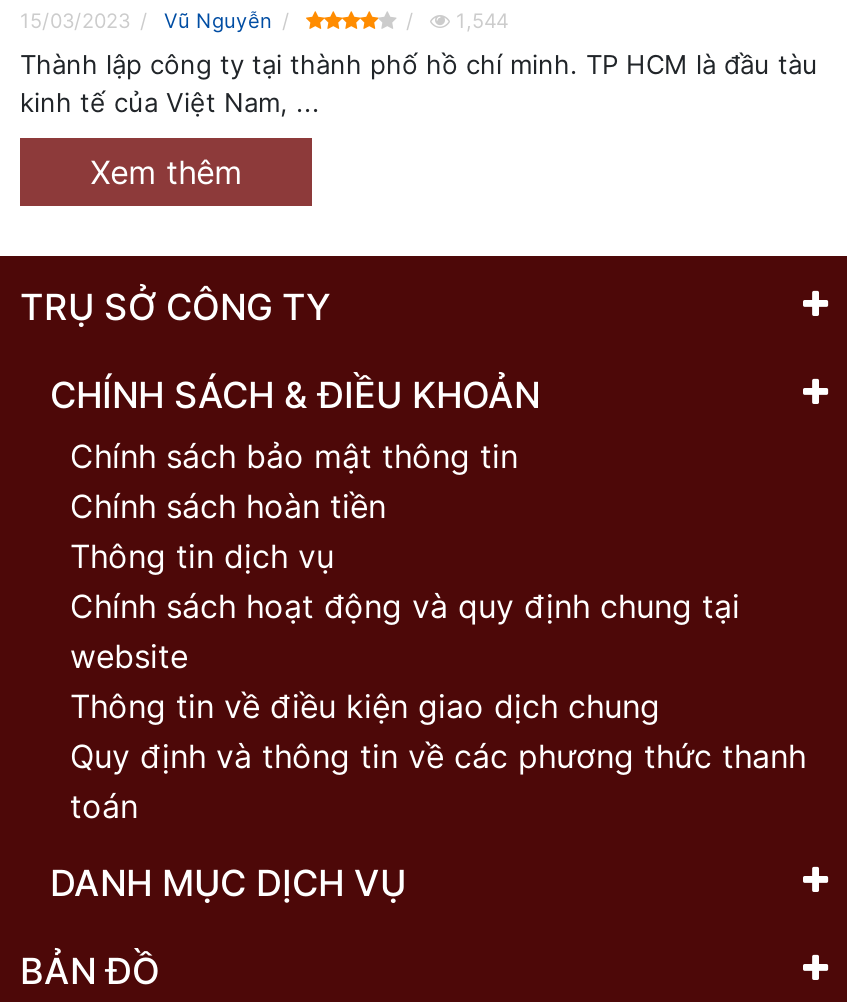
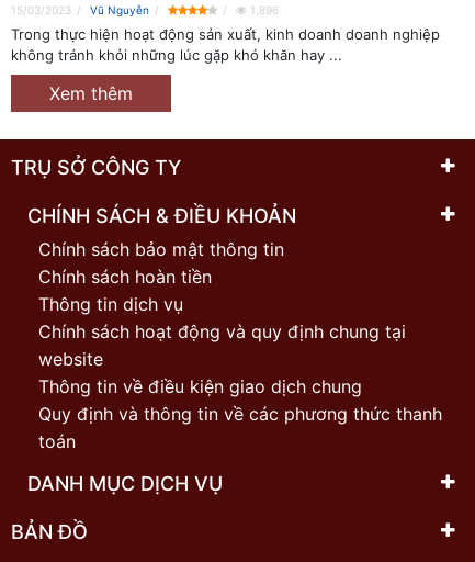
- 1,544
+ 1,896

- Thành lập công ty tại thành phố hồ chí minh. TP HCM là đầu tàu
- kinh tế của Việt Nam, ...
+ Trong thực hiện hoạt động sản xuất, kinh doanh doanh nghiệp
+ không tránh khỏi những lúc gặp khó khăn hay ...
